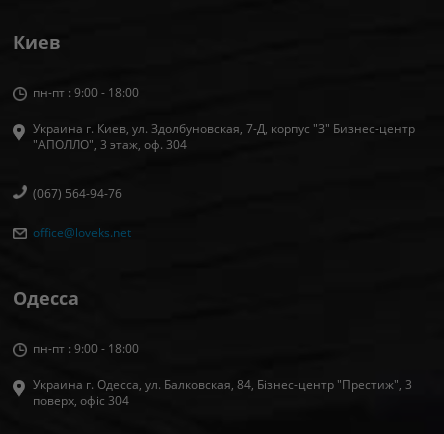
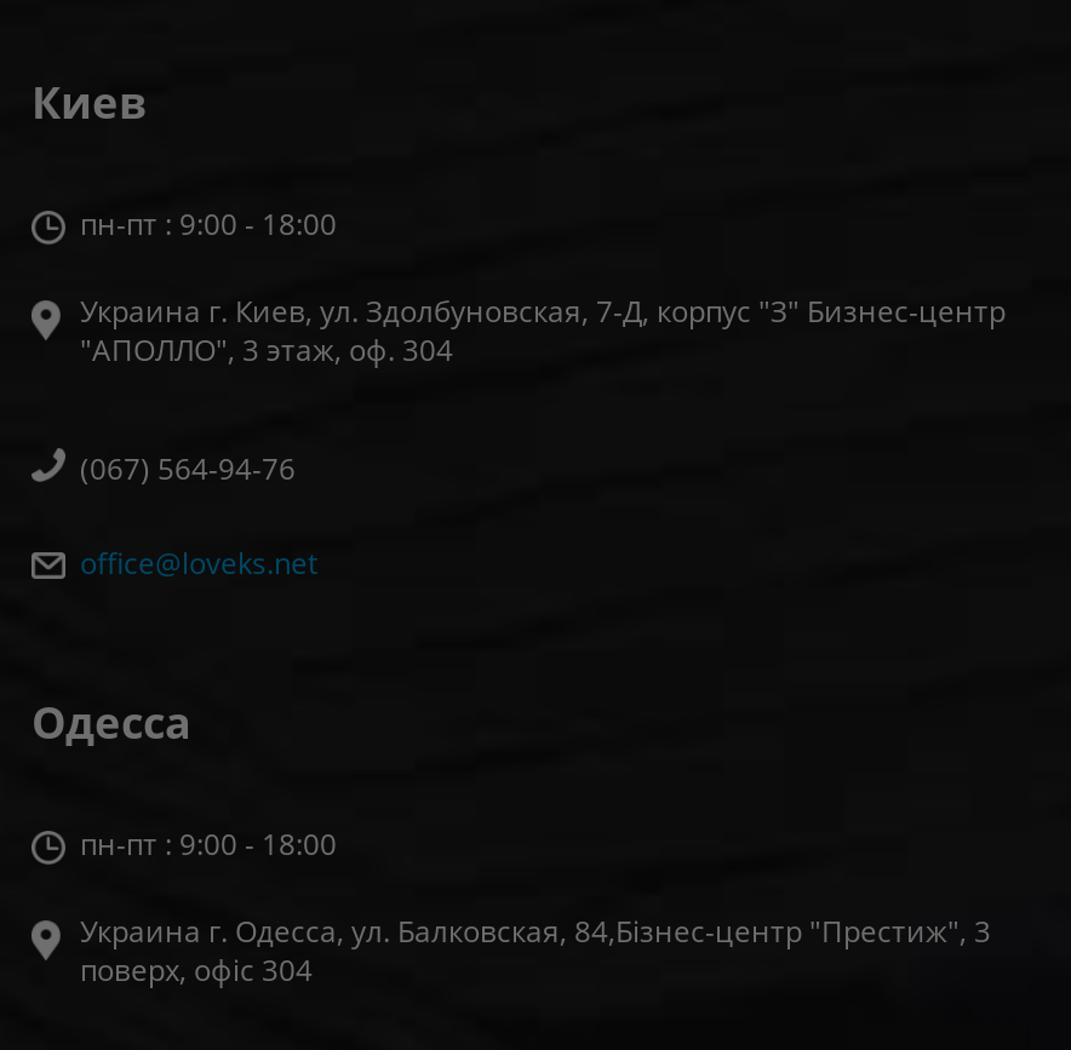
- Украина г. Одесса, ул. Балковская, 84, Бізнес-центр "Престиж", 3
+ Украина г. Одесса, ул. Балковская, 84,Бізнес-центр "Престиж", 3
